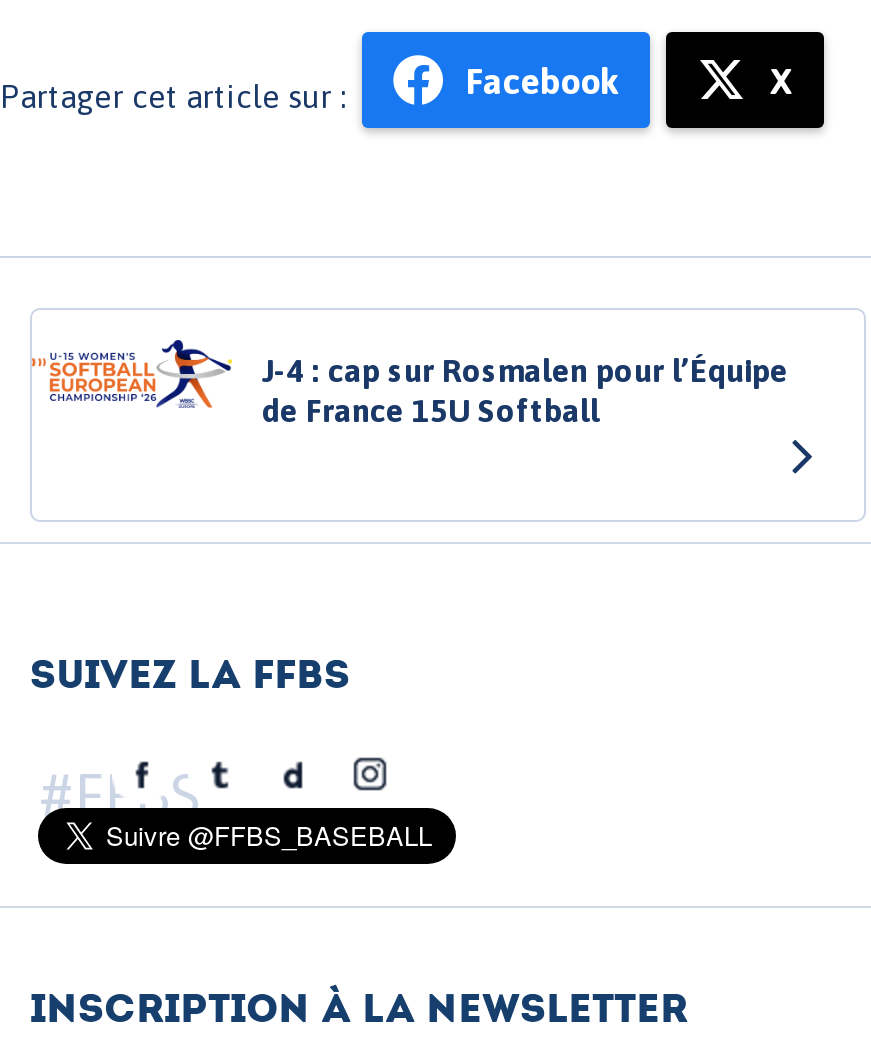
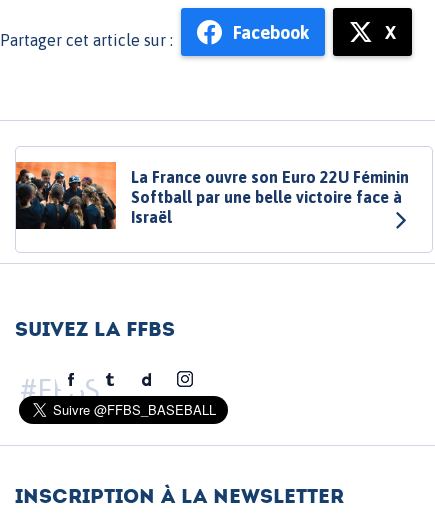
- [image]
- J-4 : cap sur Rosmalen pour l’Équipe
- de France 15U Softball
+ [image]
+ La France ouvre son Euro 22U Féminin
+ Softball par une belle victoire face à
+ Israël
